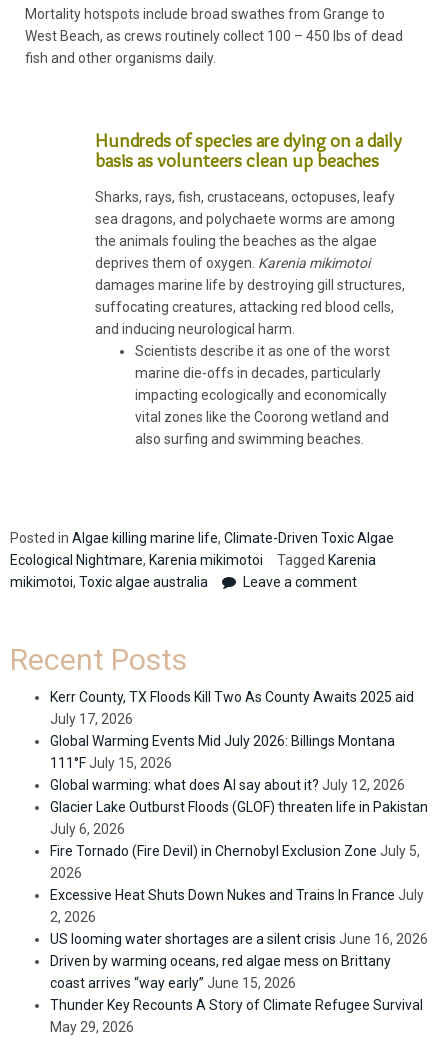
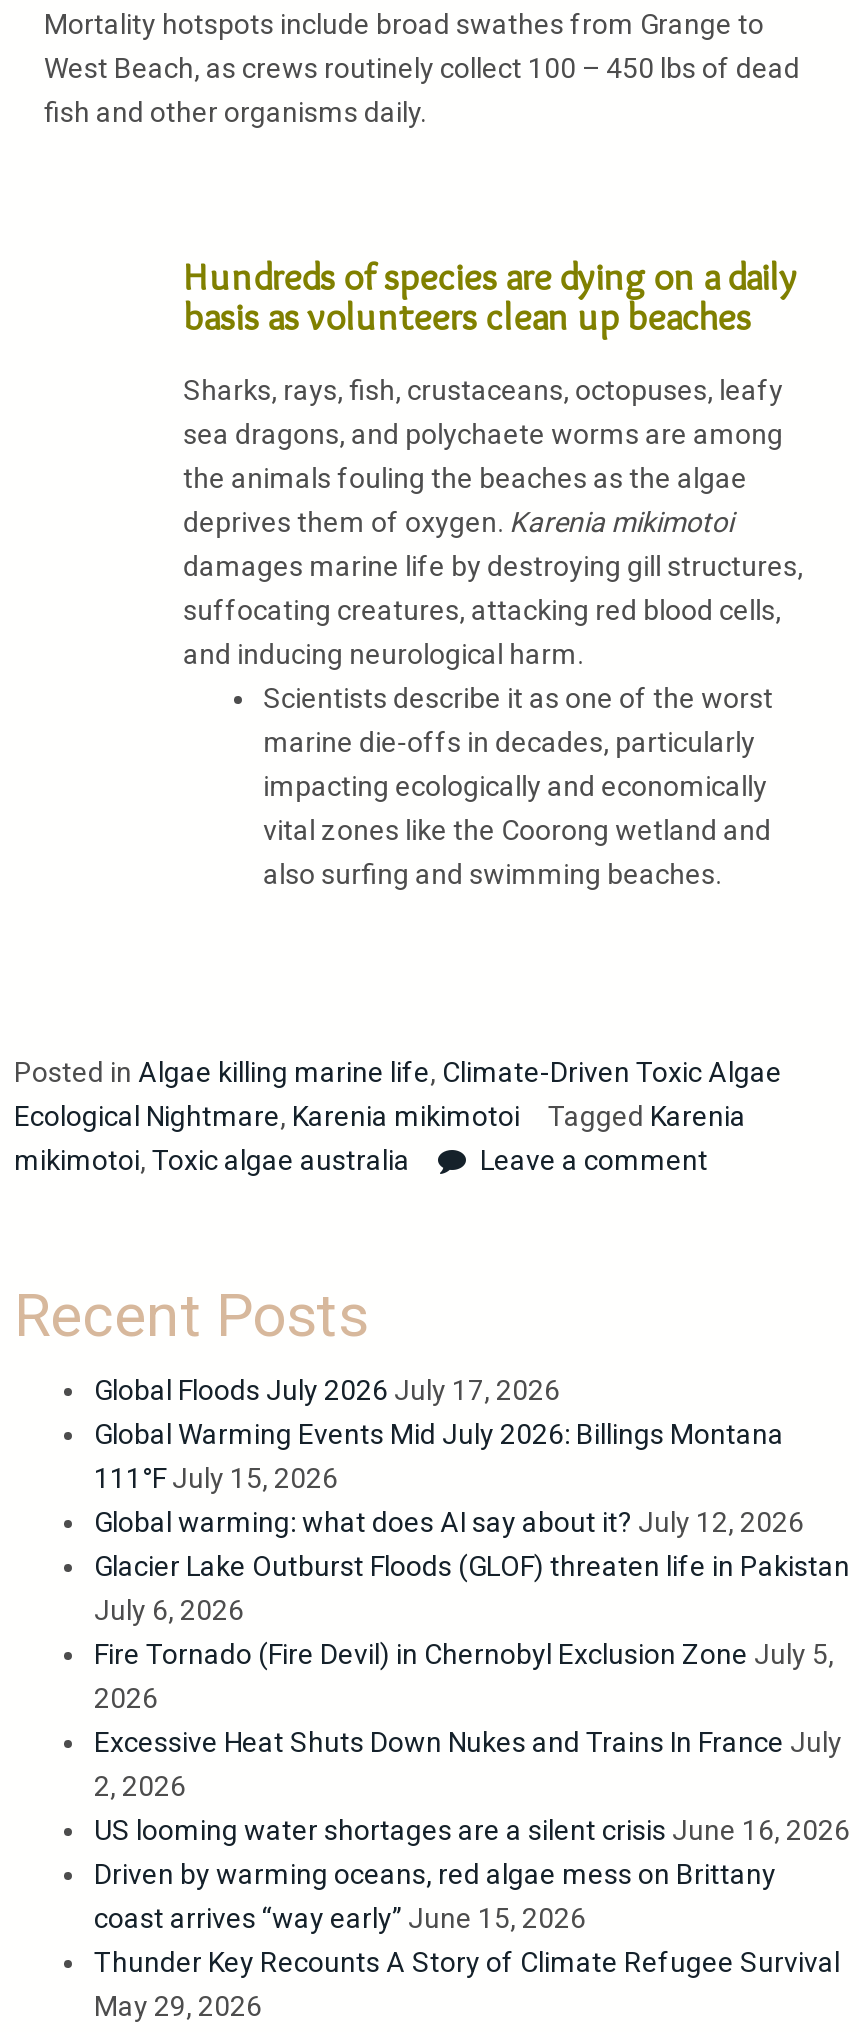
- Kerr County, TX Floods Kill Two As County Awaits 2025 aid
- July 17, 2026
+ Global Floods July 2026 July 17, 2026
